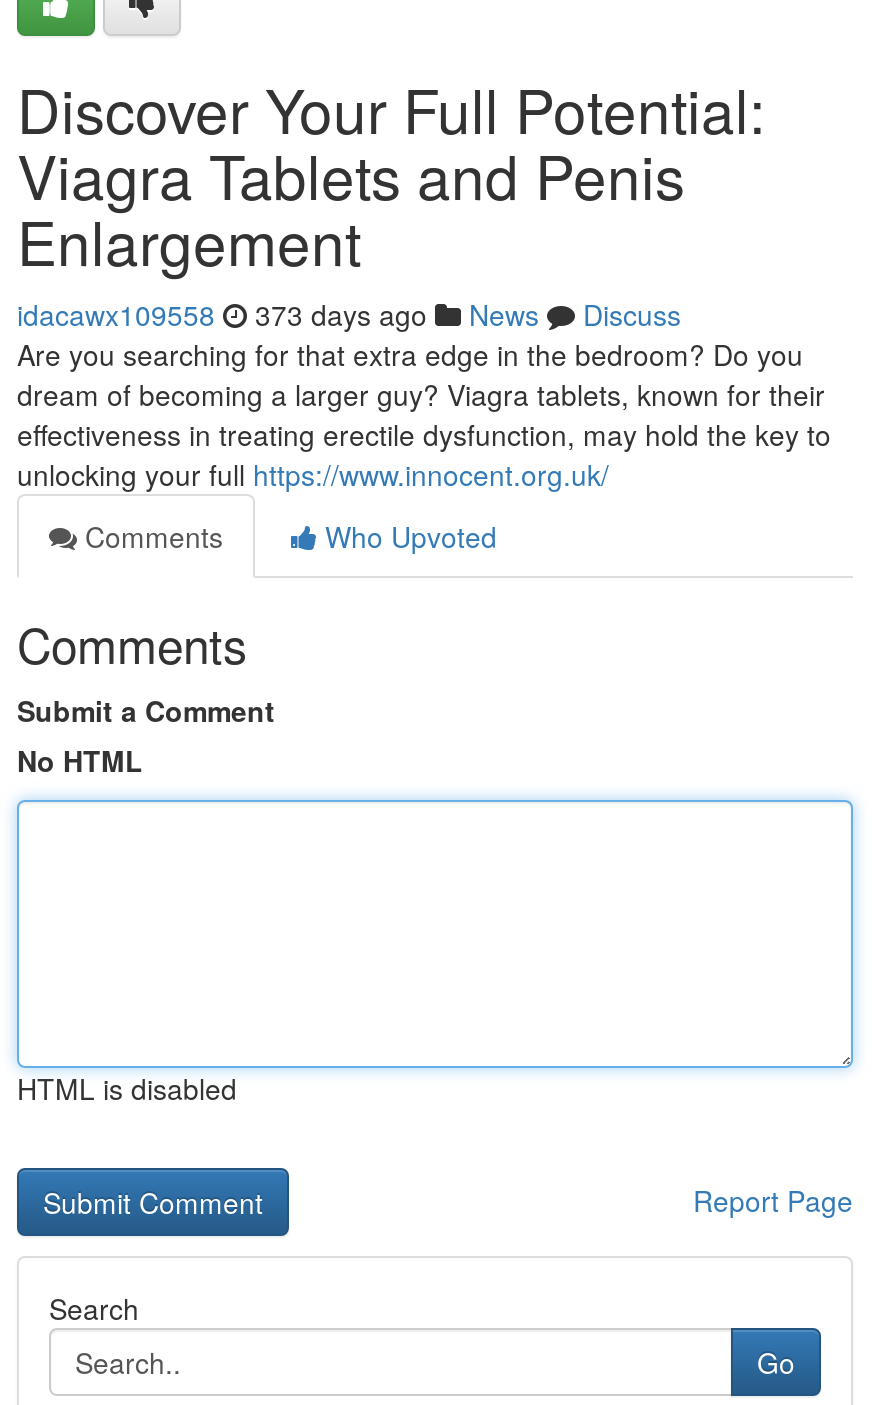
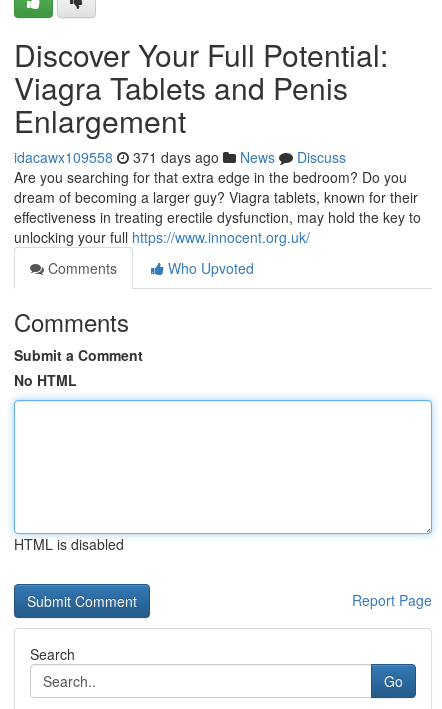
- idacawx109558 373 days ago News Discuss
+ idacawx109558 371 days ago News Discuss
